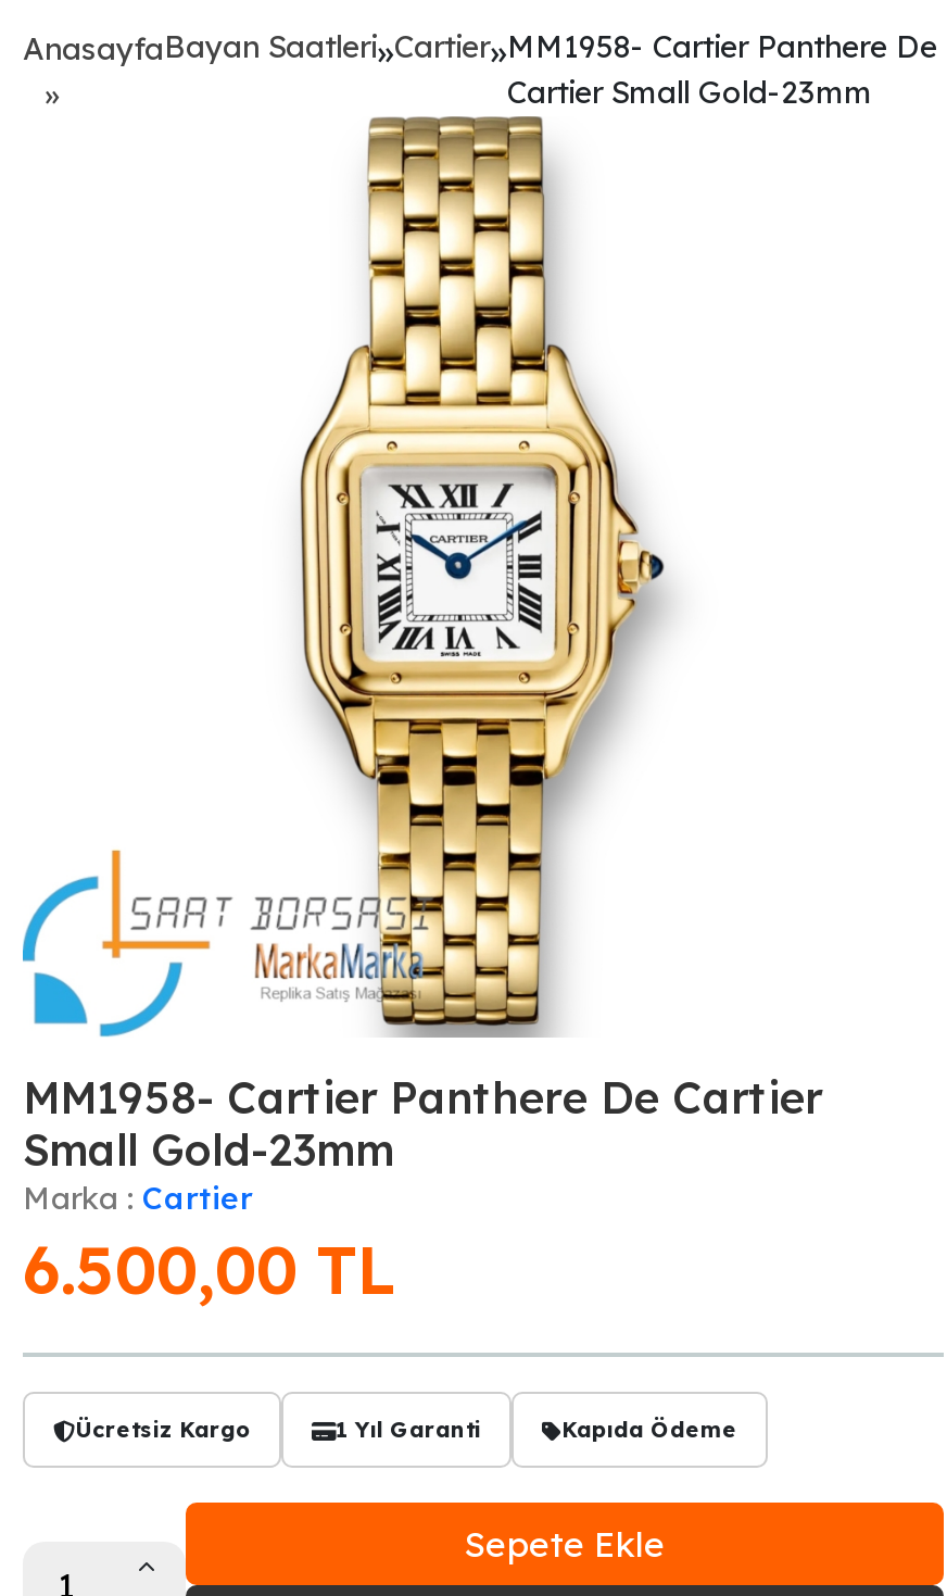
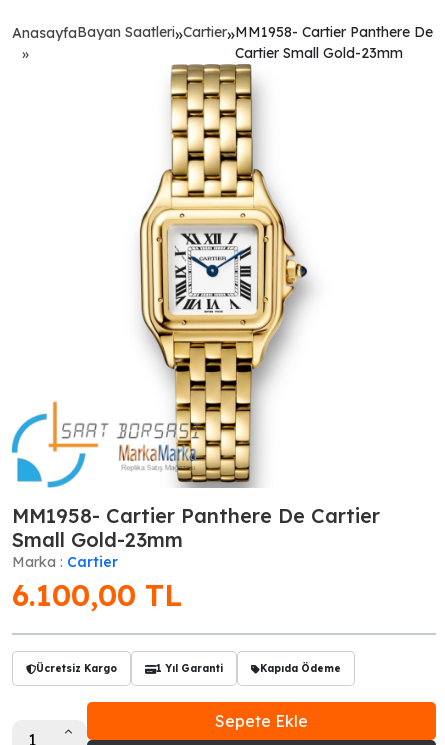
- 6.500,00 TL
+ 6.100,00 TL
